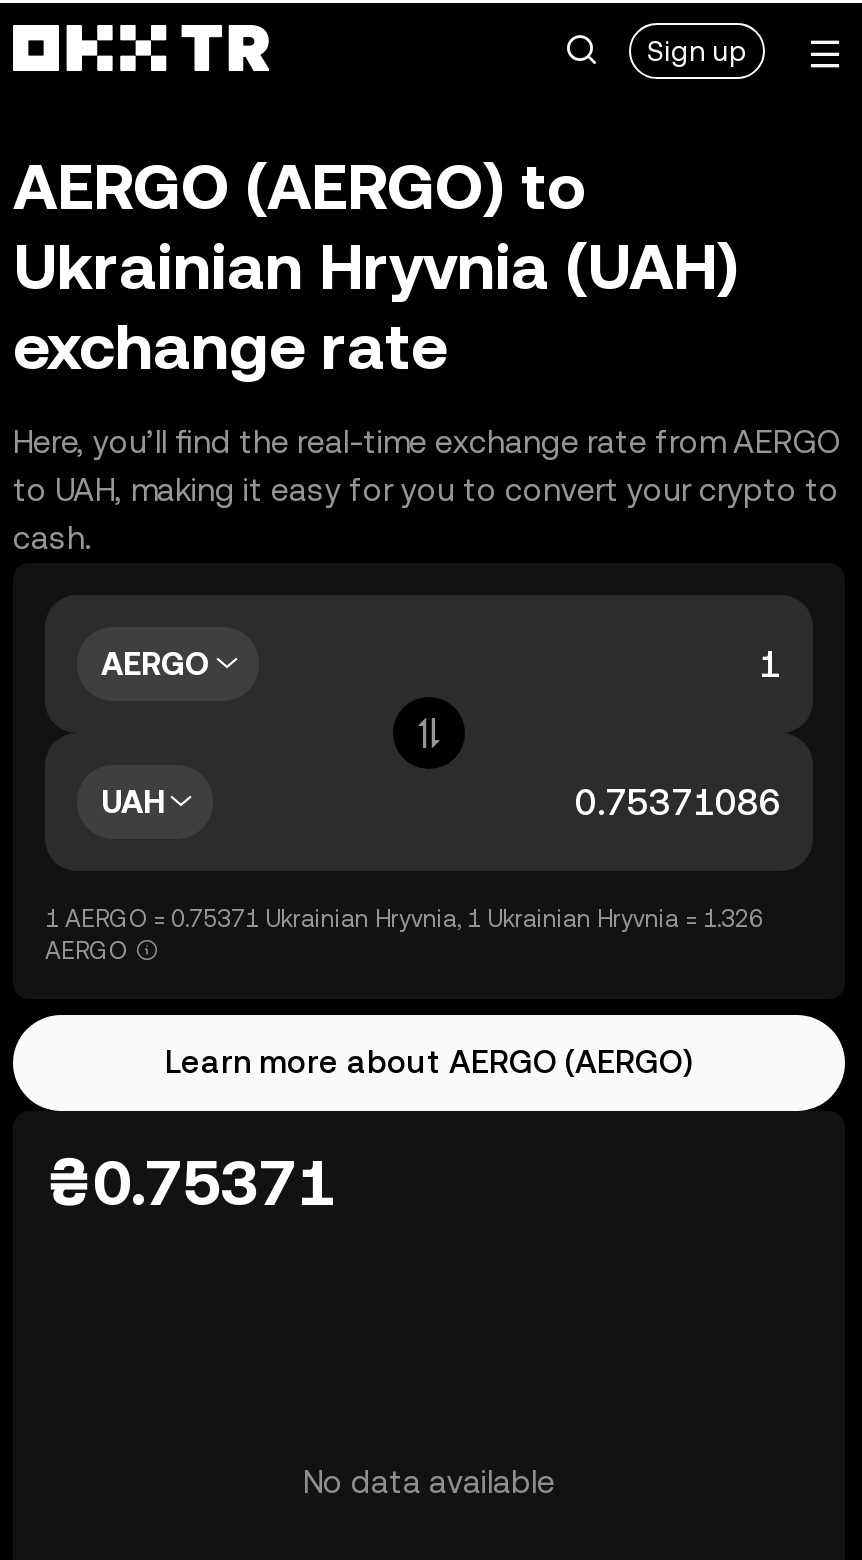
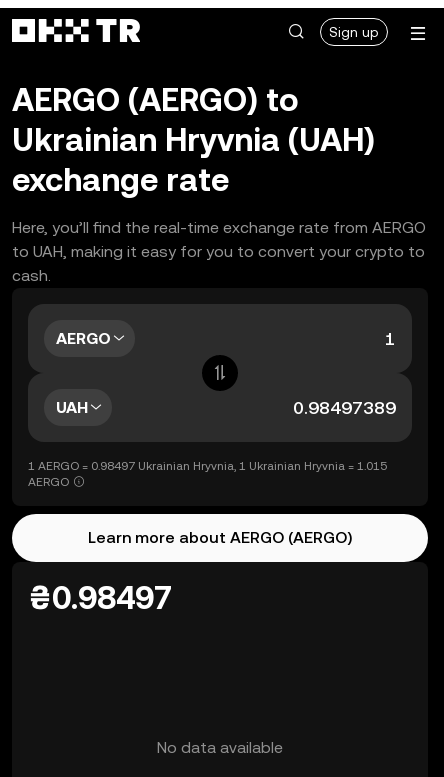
- 1 AERGO = 0.75371 Ukrainian Hryvnia, 1 Ukrainian Hryvnia = 1.326
+ 1 AERGO = 0.98497 Ukrainian Hryvnia, 1 Ukrainian Hryvnia = 1.015

- ₴0.75371
+ ₴0.98497
